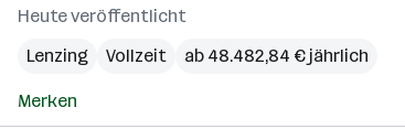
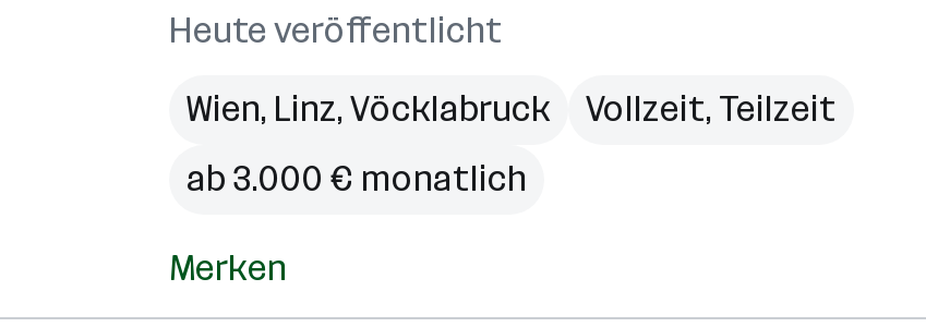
- Lenzing
- Vollzeit
- ab 48.482,84 € jährlich
+ Wien, Linz, Vöcklabruck
+ Vollzeit, Teilzeit
+ ab 3.000 € monatlich
